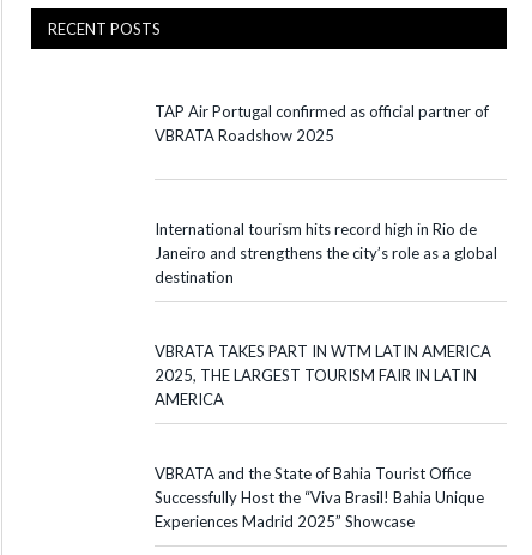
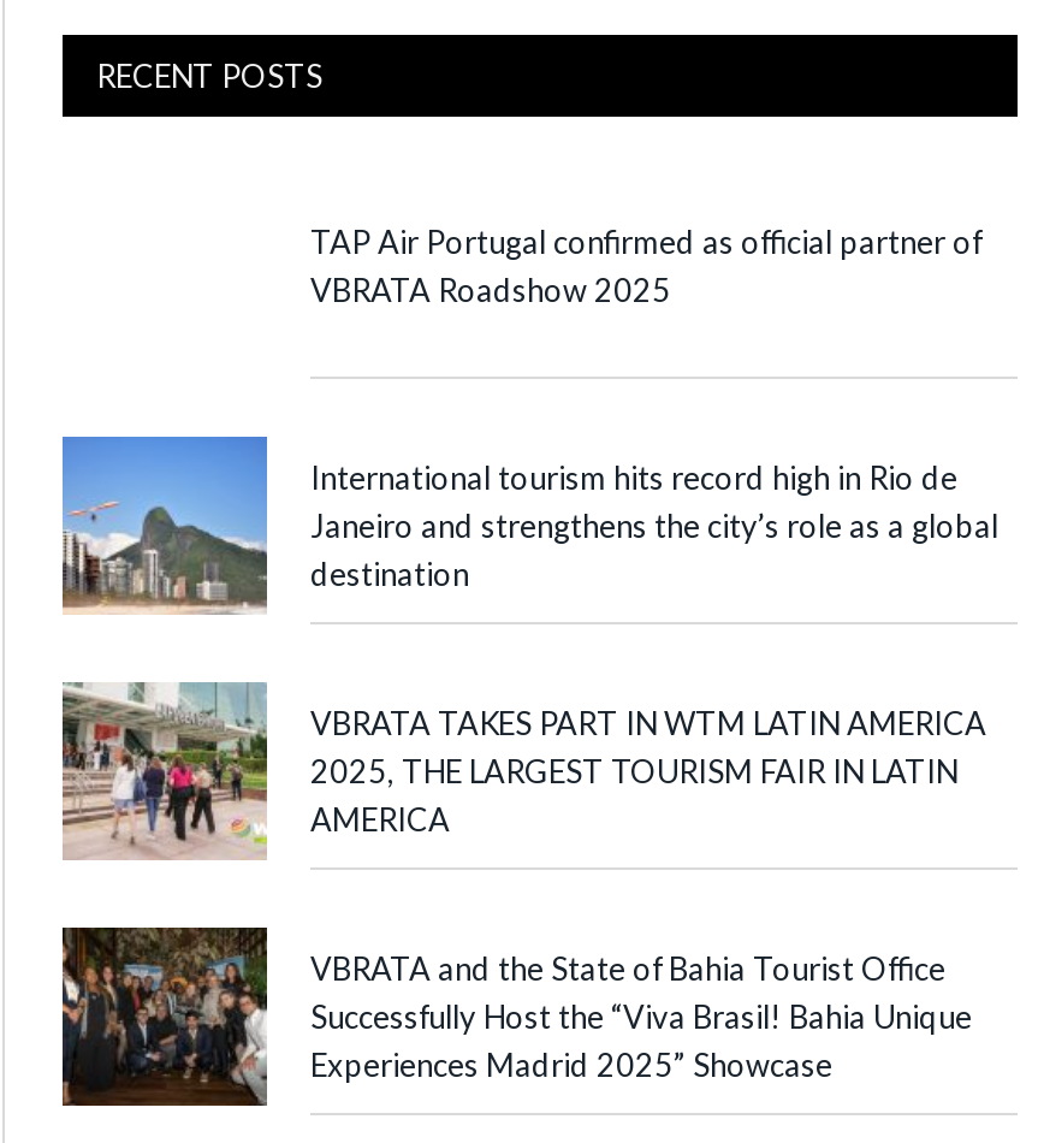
+ [image]

+ [image]

+ [image]
